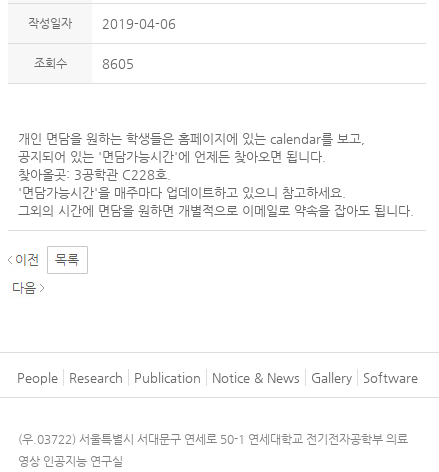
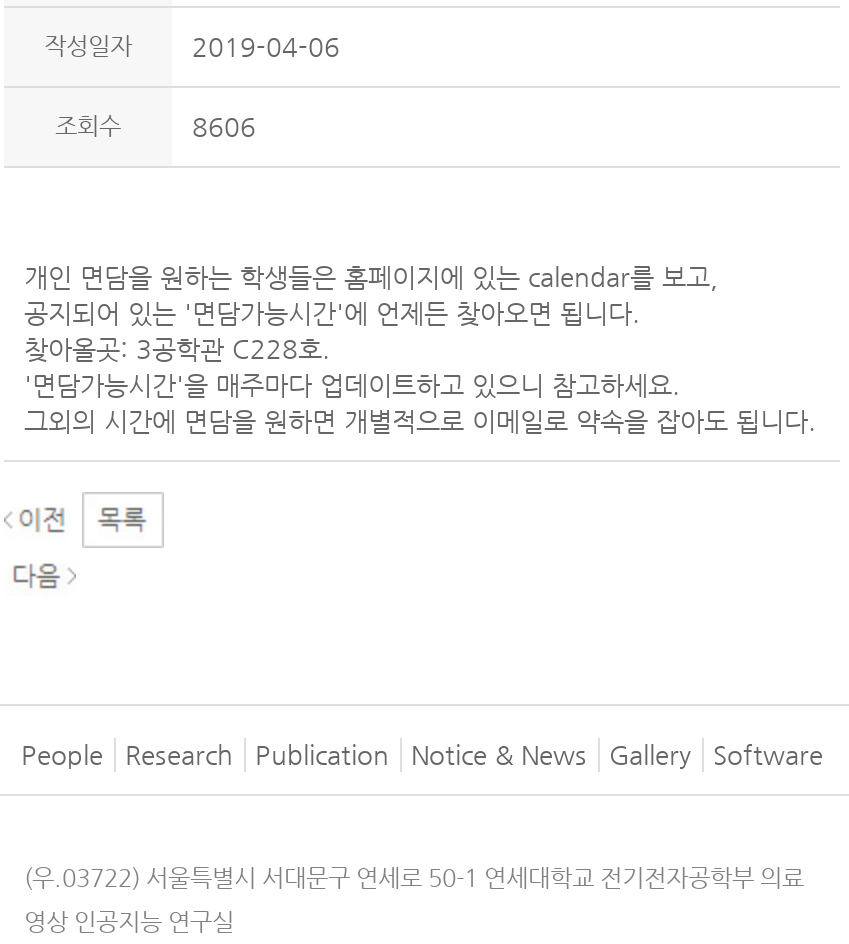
- 8605
+ 8606
